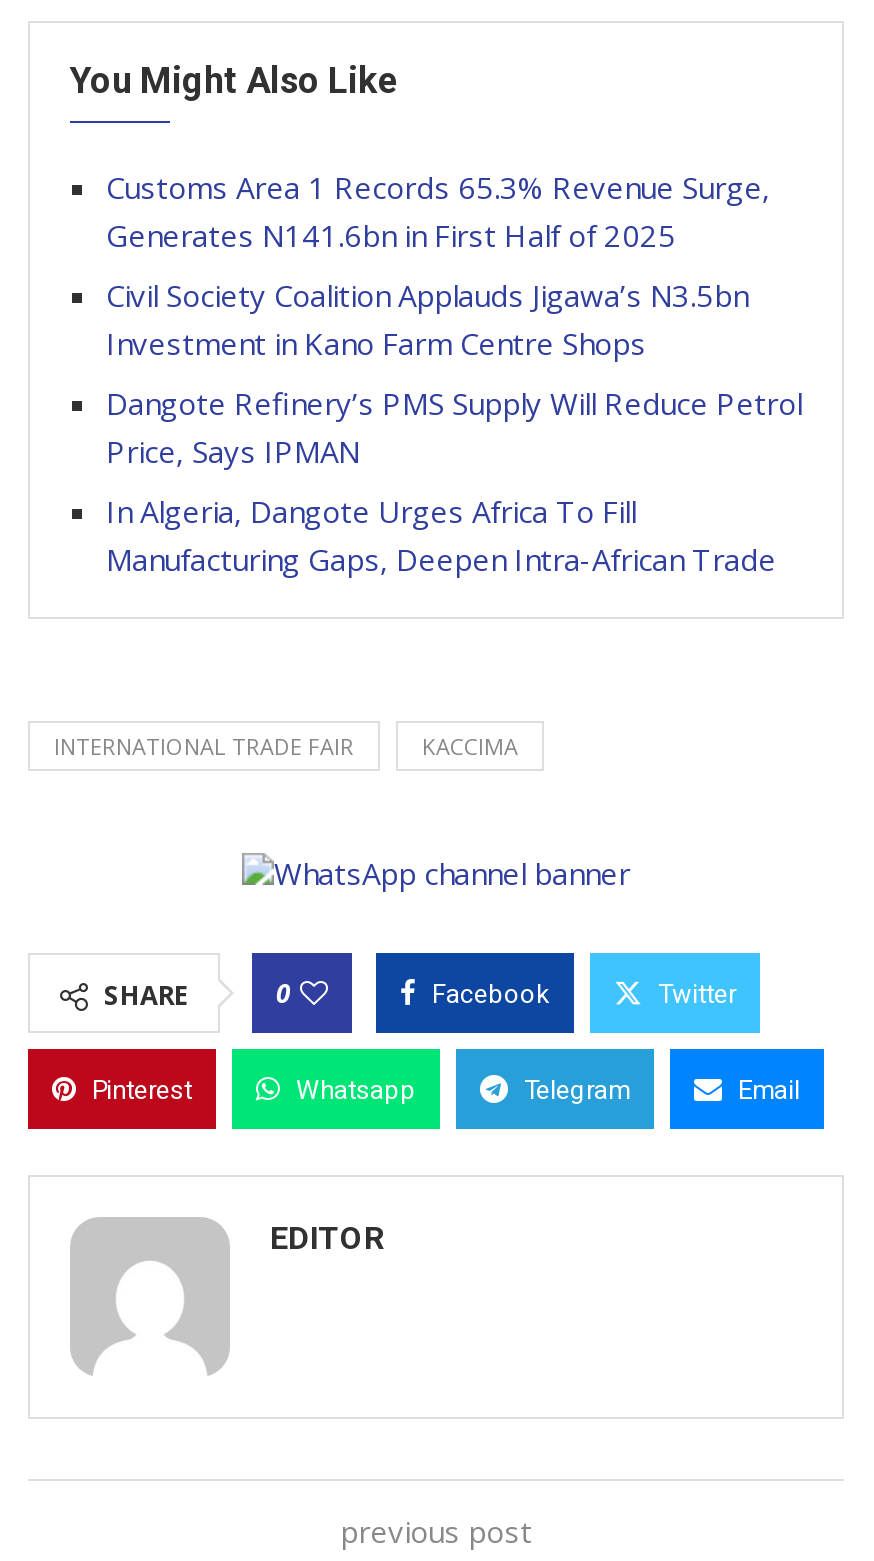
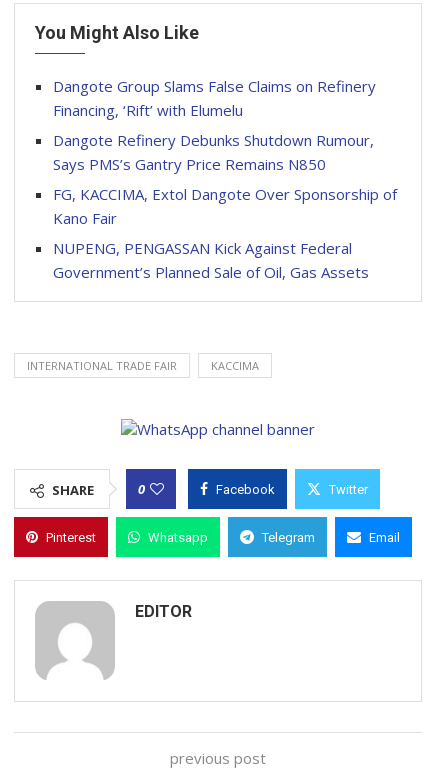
- Customs Area 1 Records 65.3% Revenue Surge,
- Generates N141.6bn in First Half of 2025
+ Dangote Group Slams False Claims on Refinery
+ Financing, ‘Rift’ with Elumelu

- Civil Society Coalition Applauds Jigawa’s N3.5bn
- Investment in Kano Farm Centre Shops
+ Dangote Refinery Debunks Shutdown Rumour,
+ Says PMS’s Gantry Price Remains N850

- Dangote Refinery’s PMS Supply Will Reduce Petrol
- Price, Says IPMAN
+ FG, KACCIMA, Extol Dangote Over Sponsorship of
+ Kano Fair

- In Algeria, Dangote Urges Africa To Fill
- Manufacturing Gaps, Deepen Intra-African Trade
+ NUPENG, PENGASSAN Kick Against Federal
+ Government’s Planned Sale of Oil, Gas Assets
